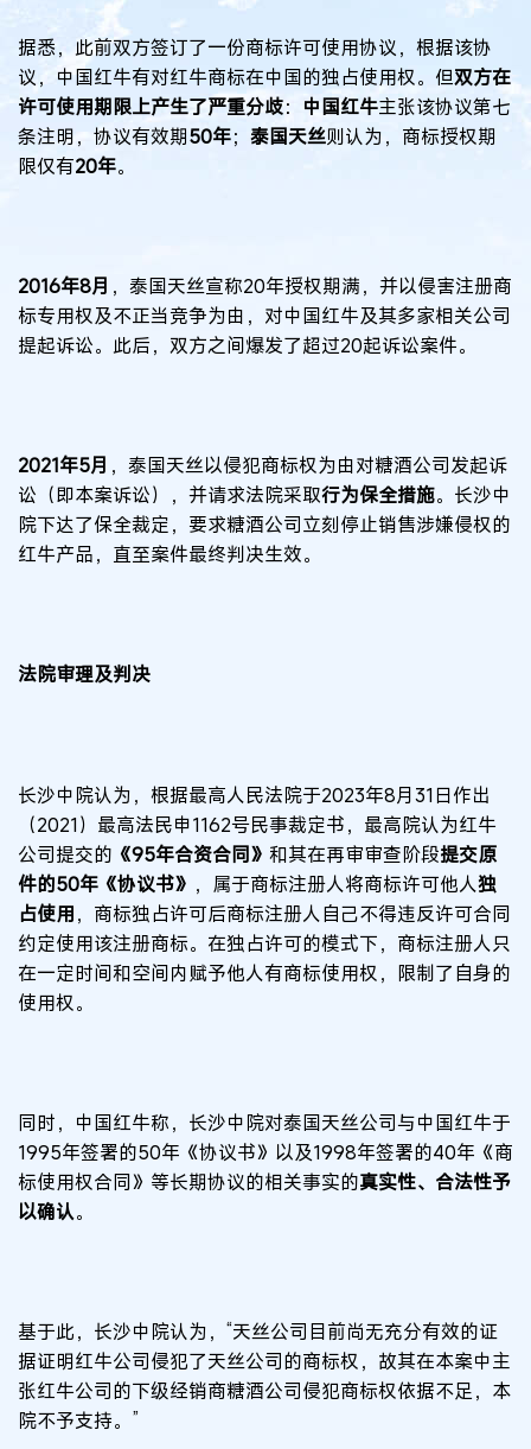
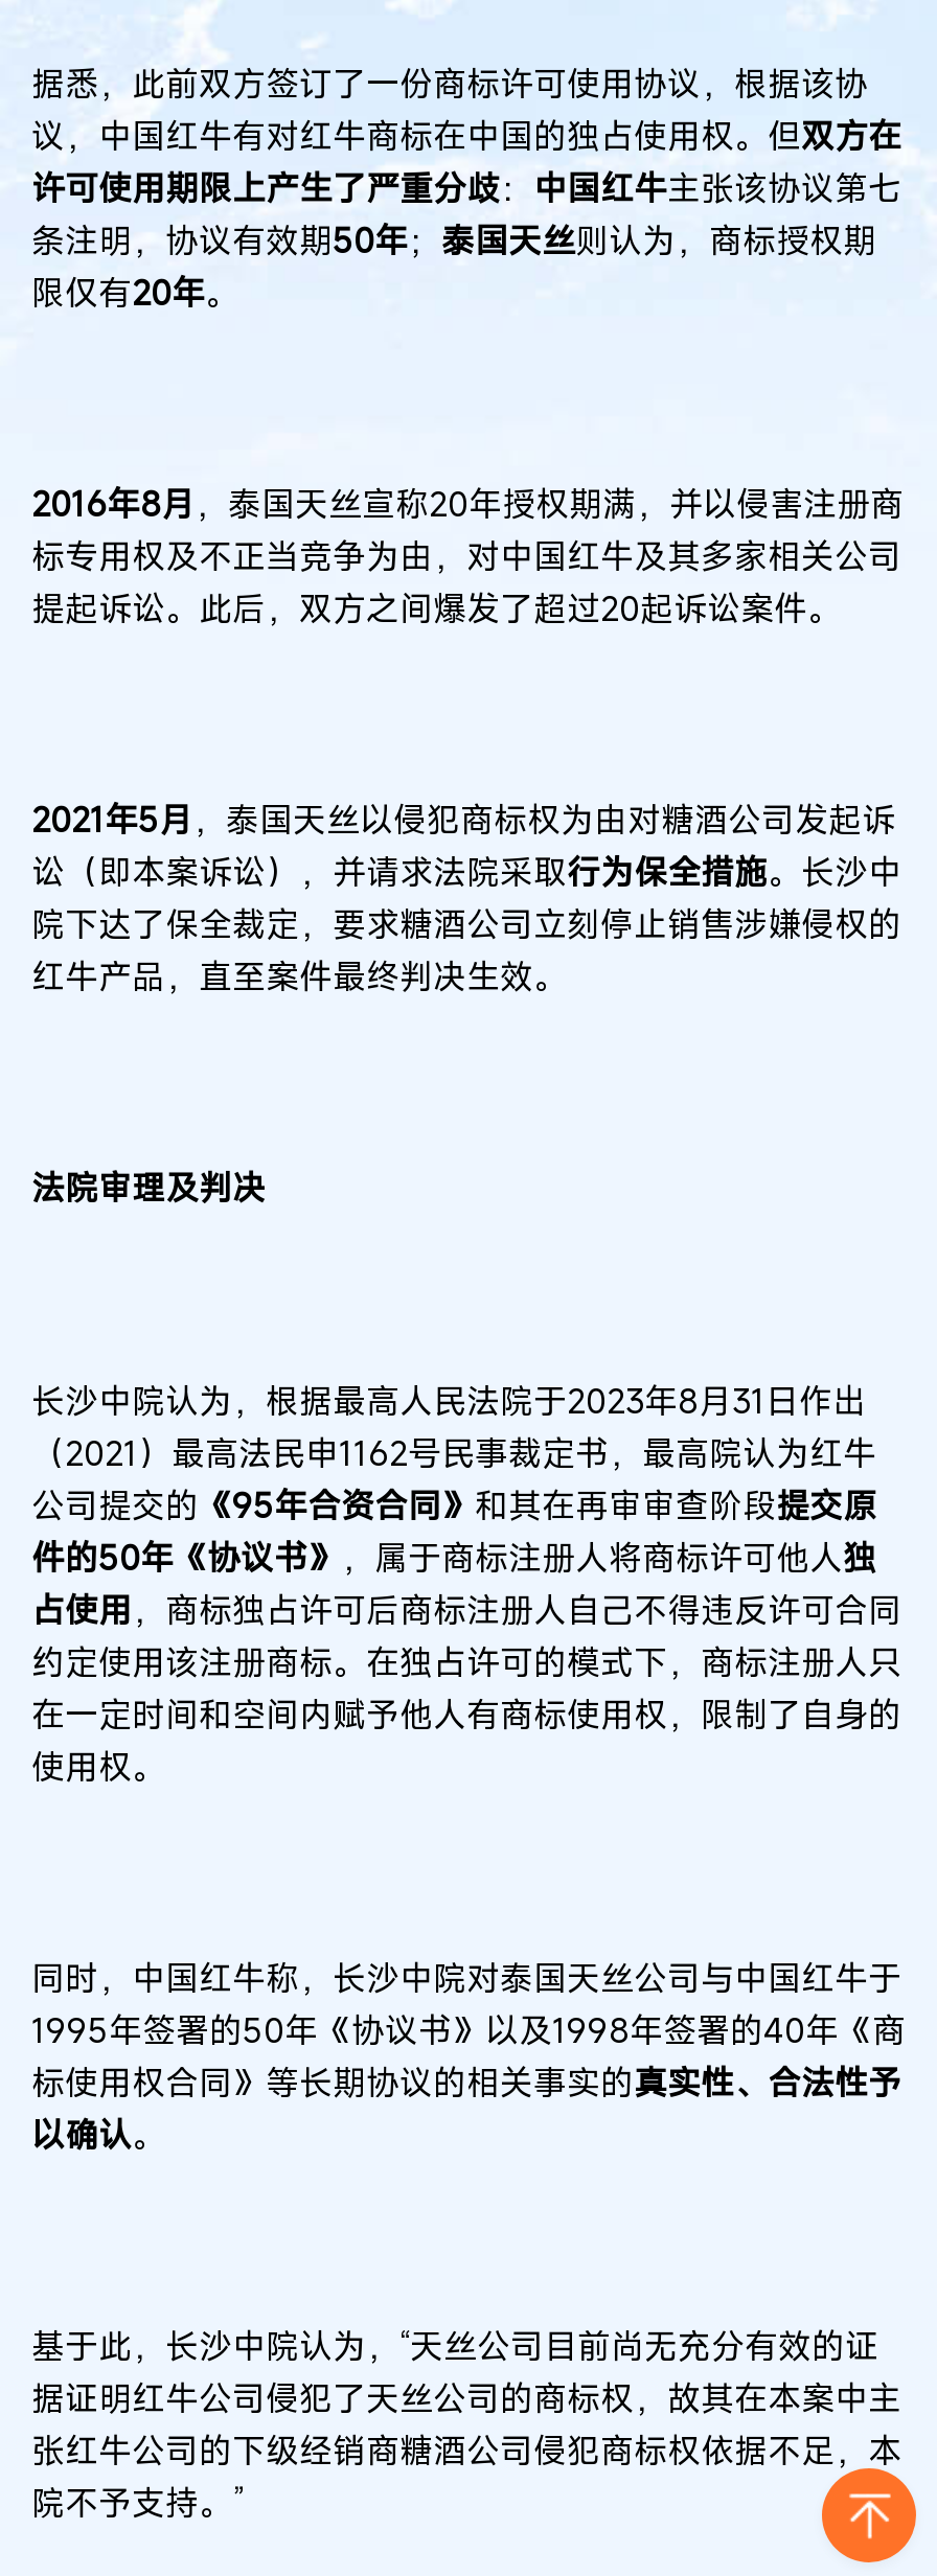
+ [image]
